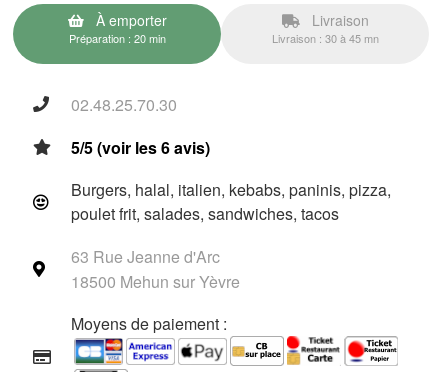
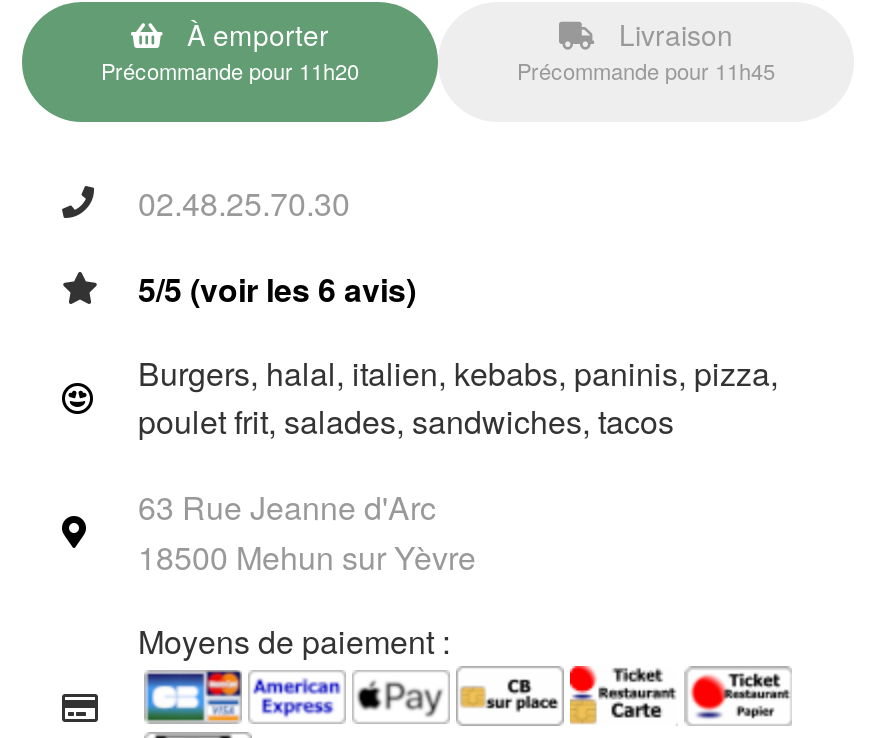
- Préparation : 20 min
+ Précommande pour 11h20

- Livraison : 30 à 45 mn
+ Précommande pour 11h45
